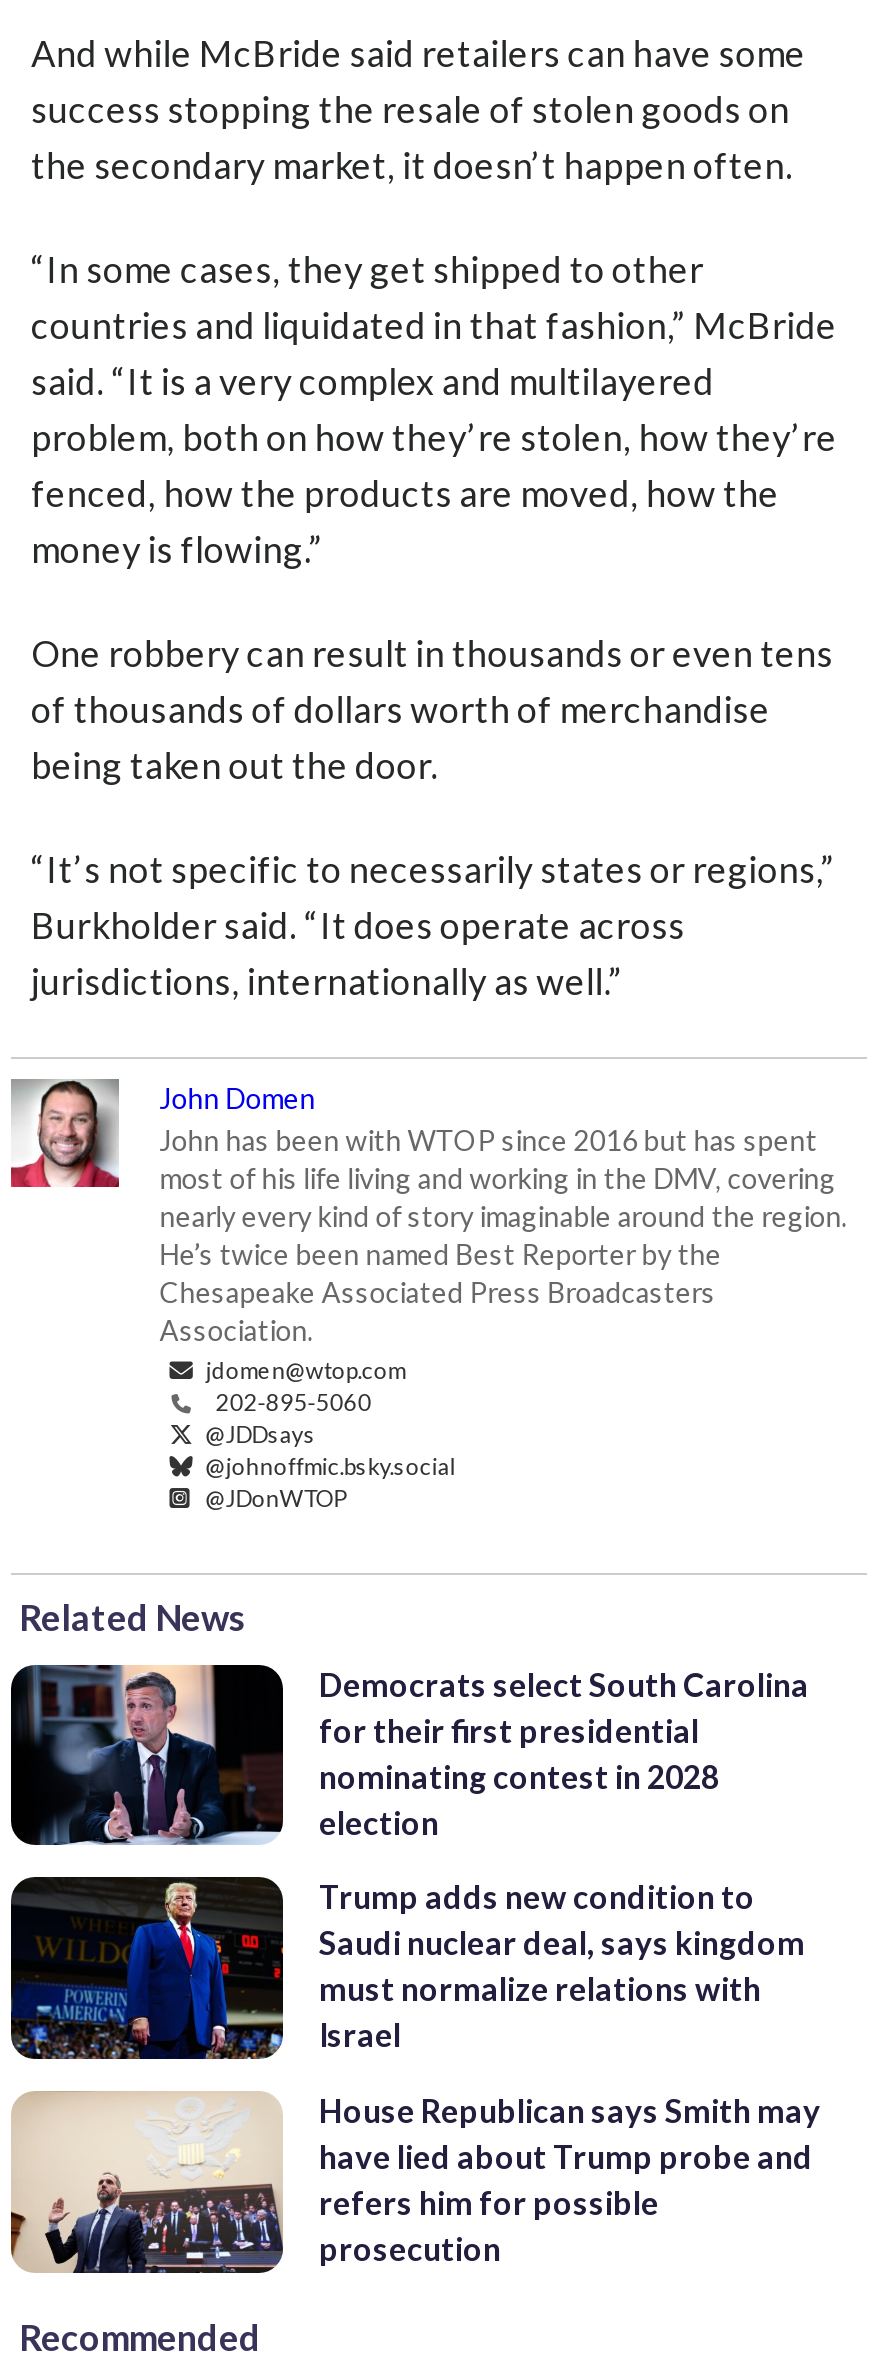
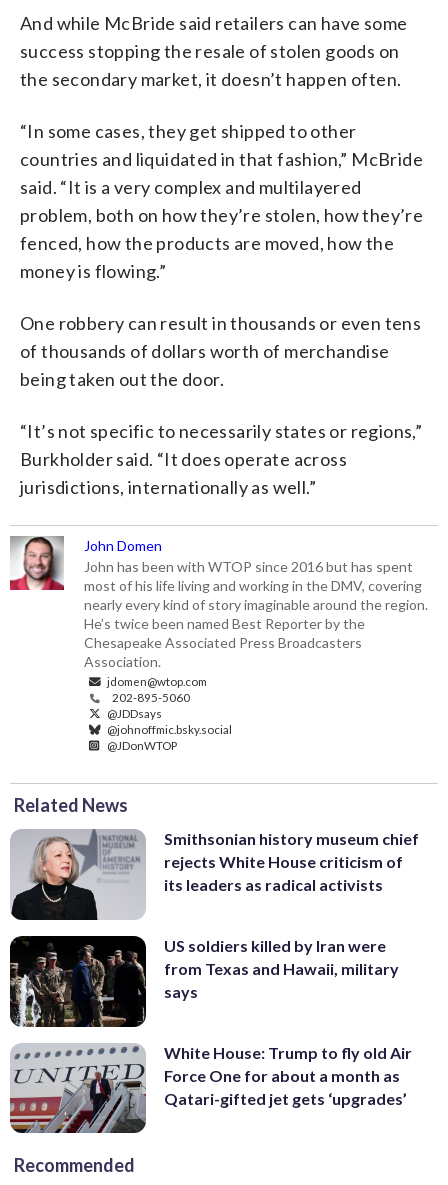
- [image]
- Democrats select South Carolina
- for their first presidential
- nominating contest in 2028
- election
+ [image]
+ Smithsonian history museum chief
+ rejects White House criticism of
+ its leaders as radical activists

- [image]
- Trump adds new condition to
- Saudi nuclear deal, says kingdom
- must normalize relations with
- Israel
+ [image]
+ US soldiers killed by Iran were
+ from Texas and Hawaii, military
+ says

- [image]
- House Republican says Smith may
- have lied about Trump probe and
- refers him for possible
- prosecution
+ [image]
+ White House: Trump to fly old Air
+ Force One for about a month as
+ Qatari-gifted jet gets ‘upgrades’
